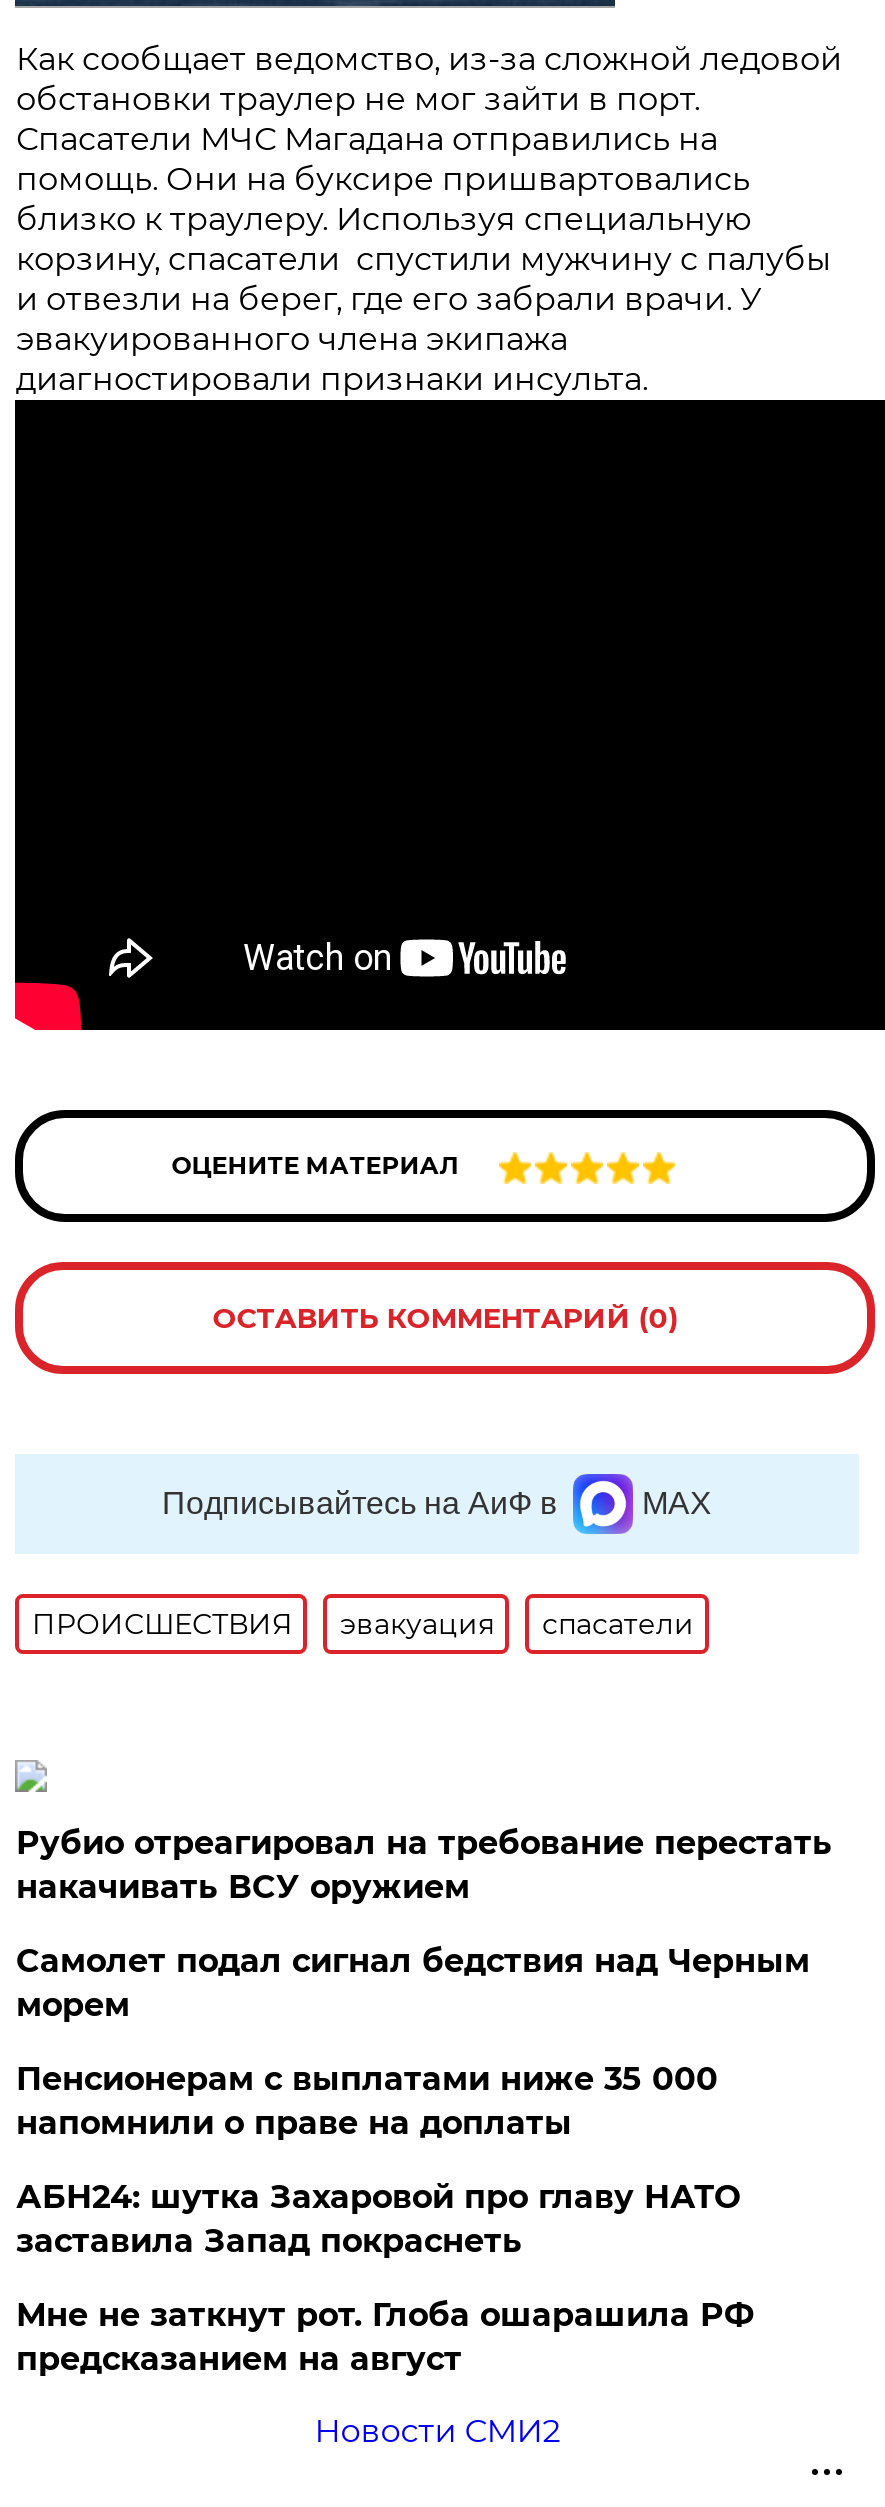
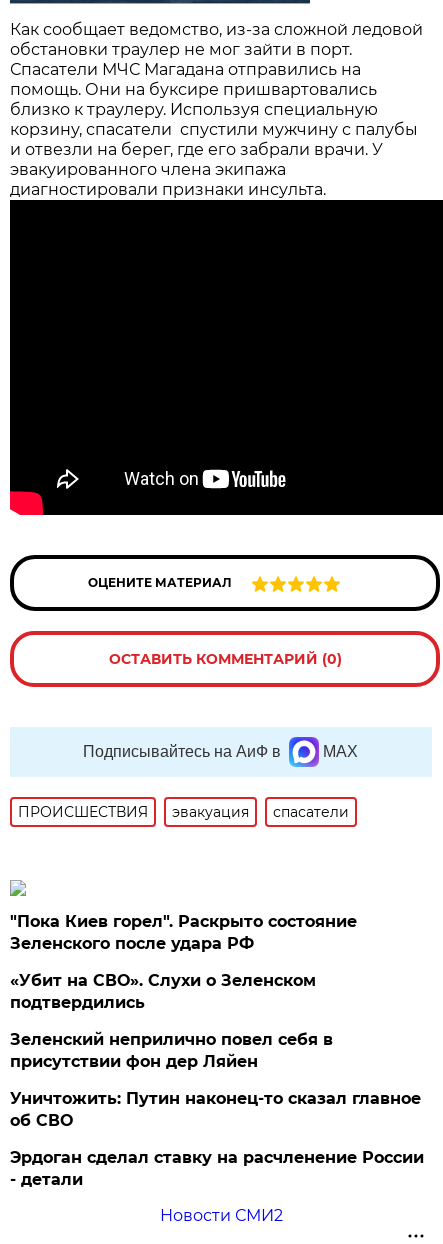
- Рубио отреагировал на требование перестать
- накачивать ВСУ оружием
+ "Пока Киев горел". Раскрыто состояние
+ Зеленского после удара РФ

- Самолет подал сигнал бедствия над Черным
- морем
+ «Убит на СВО». Слухи о Зеленском
+ подтвердились

- Пенсионерам с выплатами ниже 35 000
- напомнили о праве на доплаты
+ Зеленский неприлично повел cебя в
+ присутствии фон дер Ляйен

- АБН24: шутка Захаровой про главу НАТО
- заставила Запад покраснеть
+ Уничтожить: Путин наконец-то сказал главное
+ об СВО

- Мне не заткнут рот. Глоба ошарашила РФ
- предсказанием на август
+ Эрдоган сделал ставку на расчленение России
+ - детали
